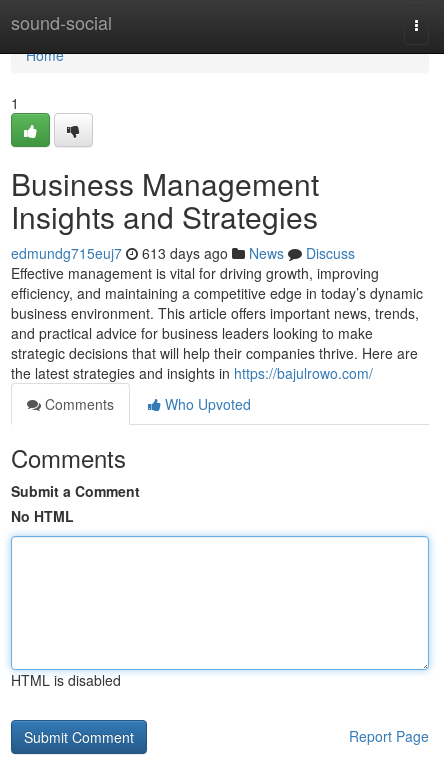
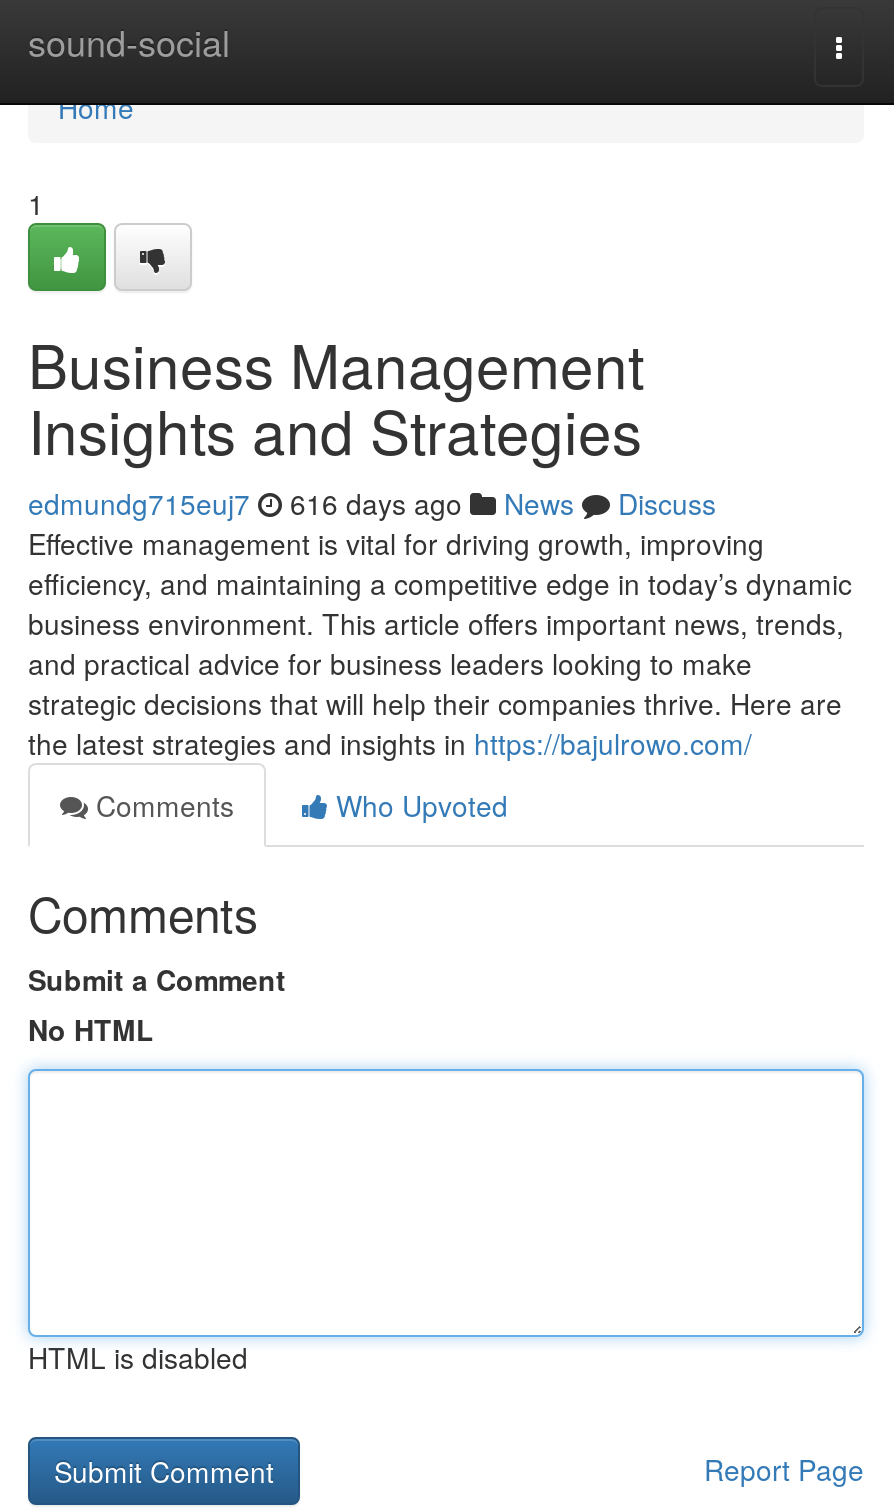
- edmundg715euj7 613 days ago News Discuss
+ edmundg715euj7 616 days ago News Discuss
